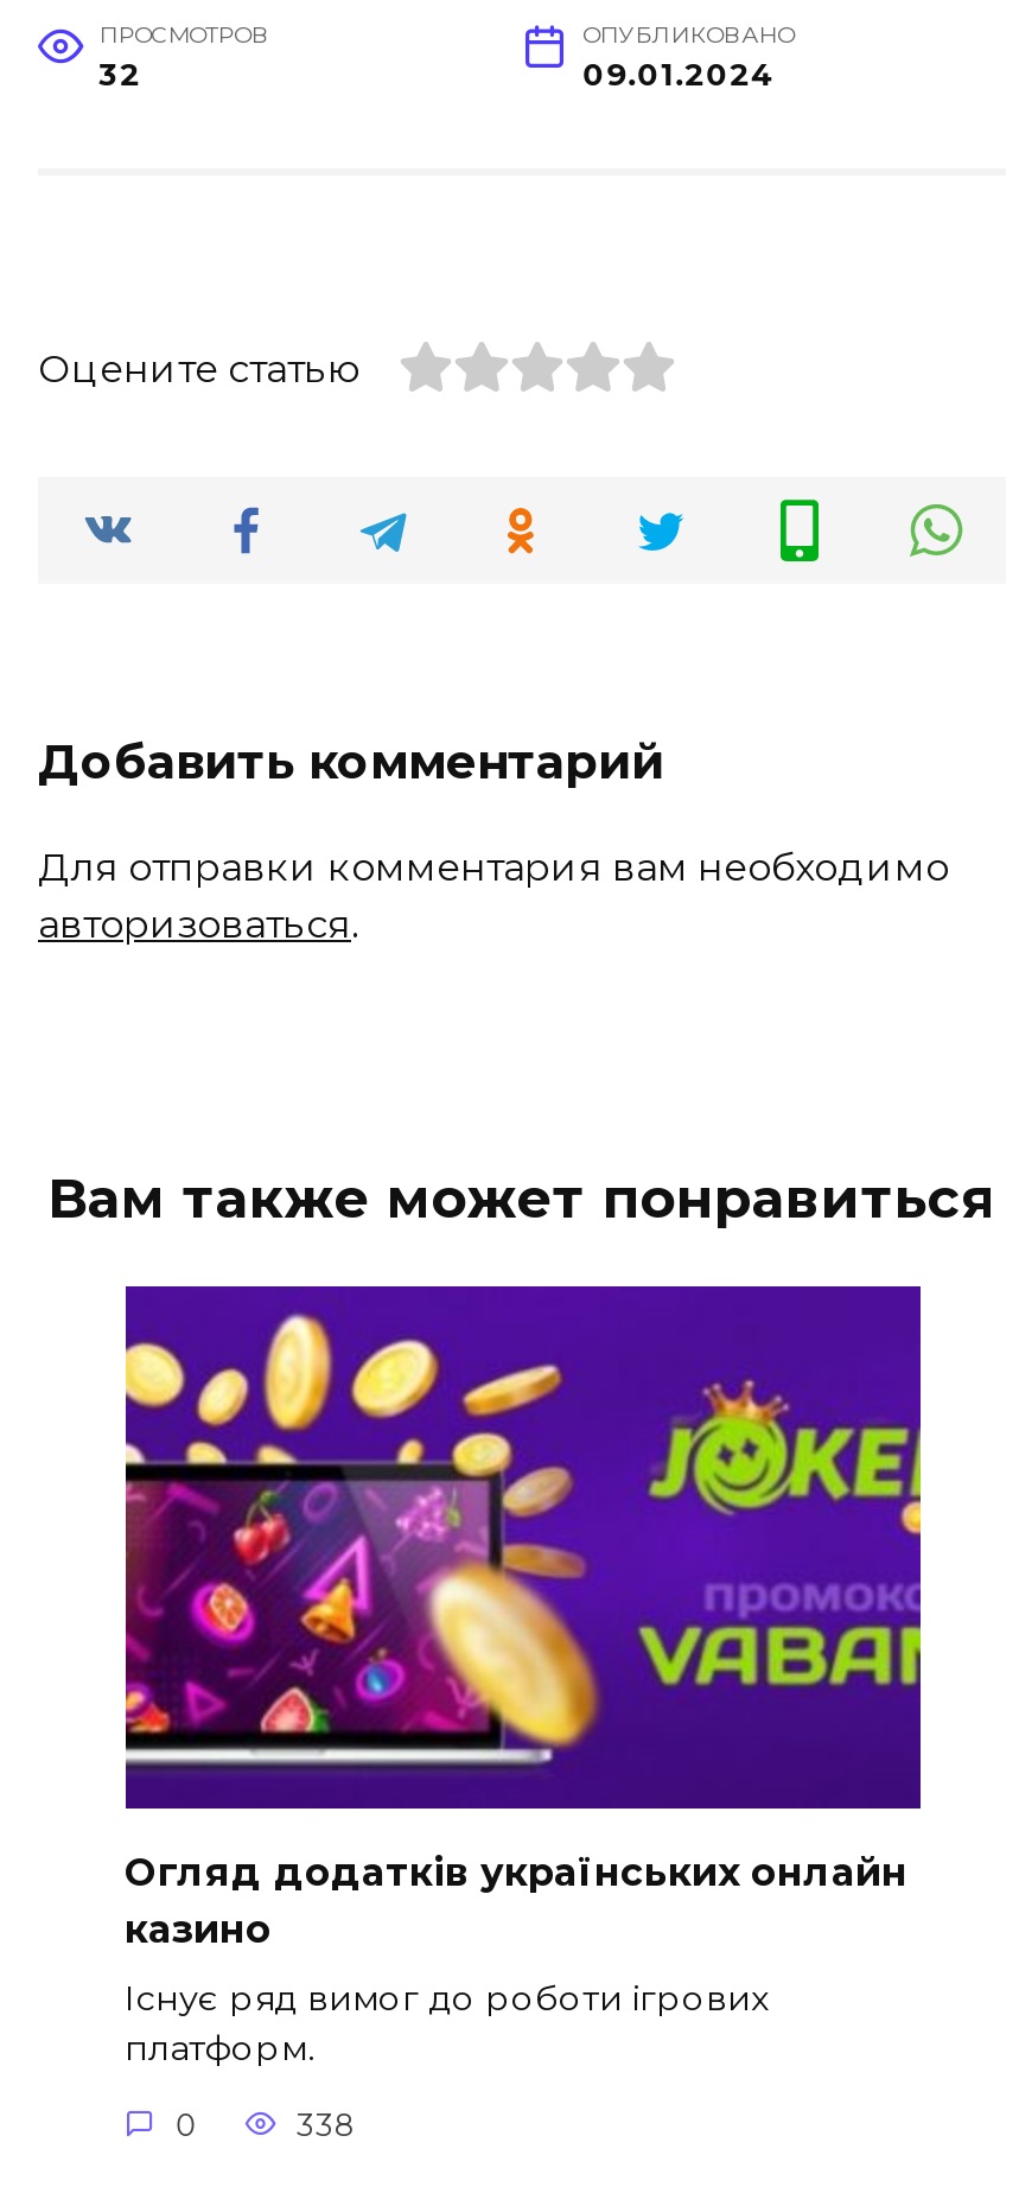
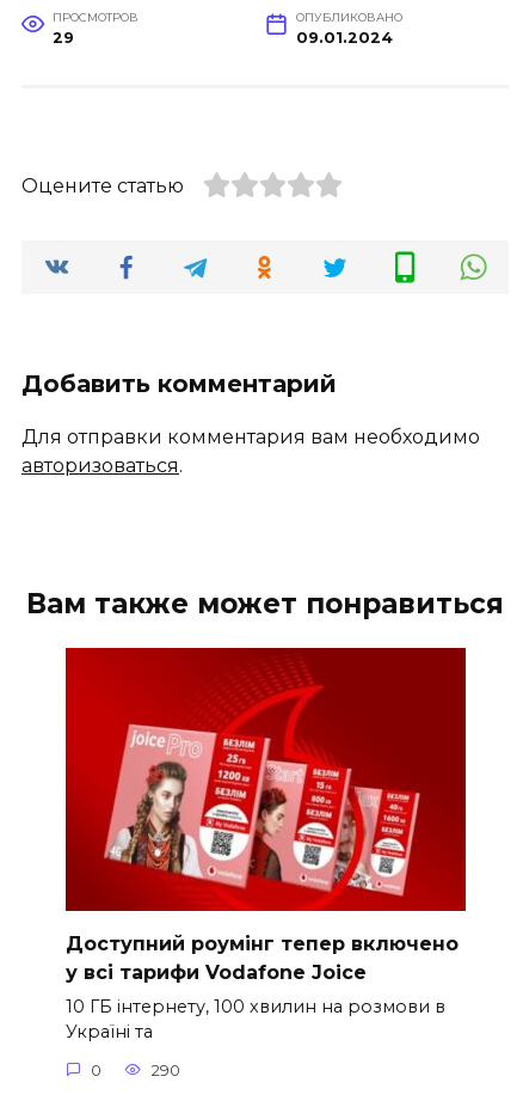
- 32
+ 29

- [image]
- Огляд додатків українських онлайн
- казино
+ [image]
+ Доступний роумінг тепер включено
+ у всі тарифи Vodafone Joice

- Існує ряд вимог до роботи ігрових
- платформ.
+ 10 ГБ інтернету, 100 хвилин на розмови в
+ Україні та

- 338
+ 290
